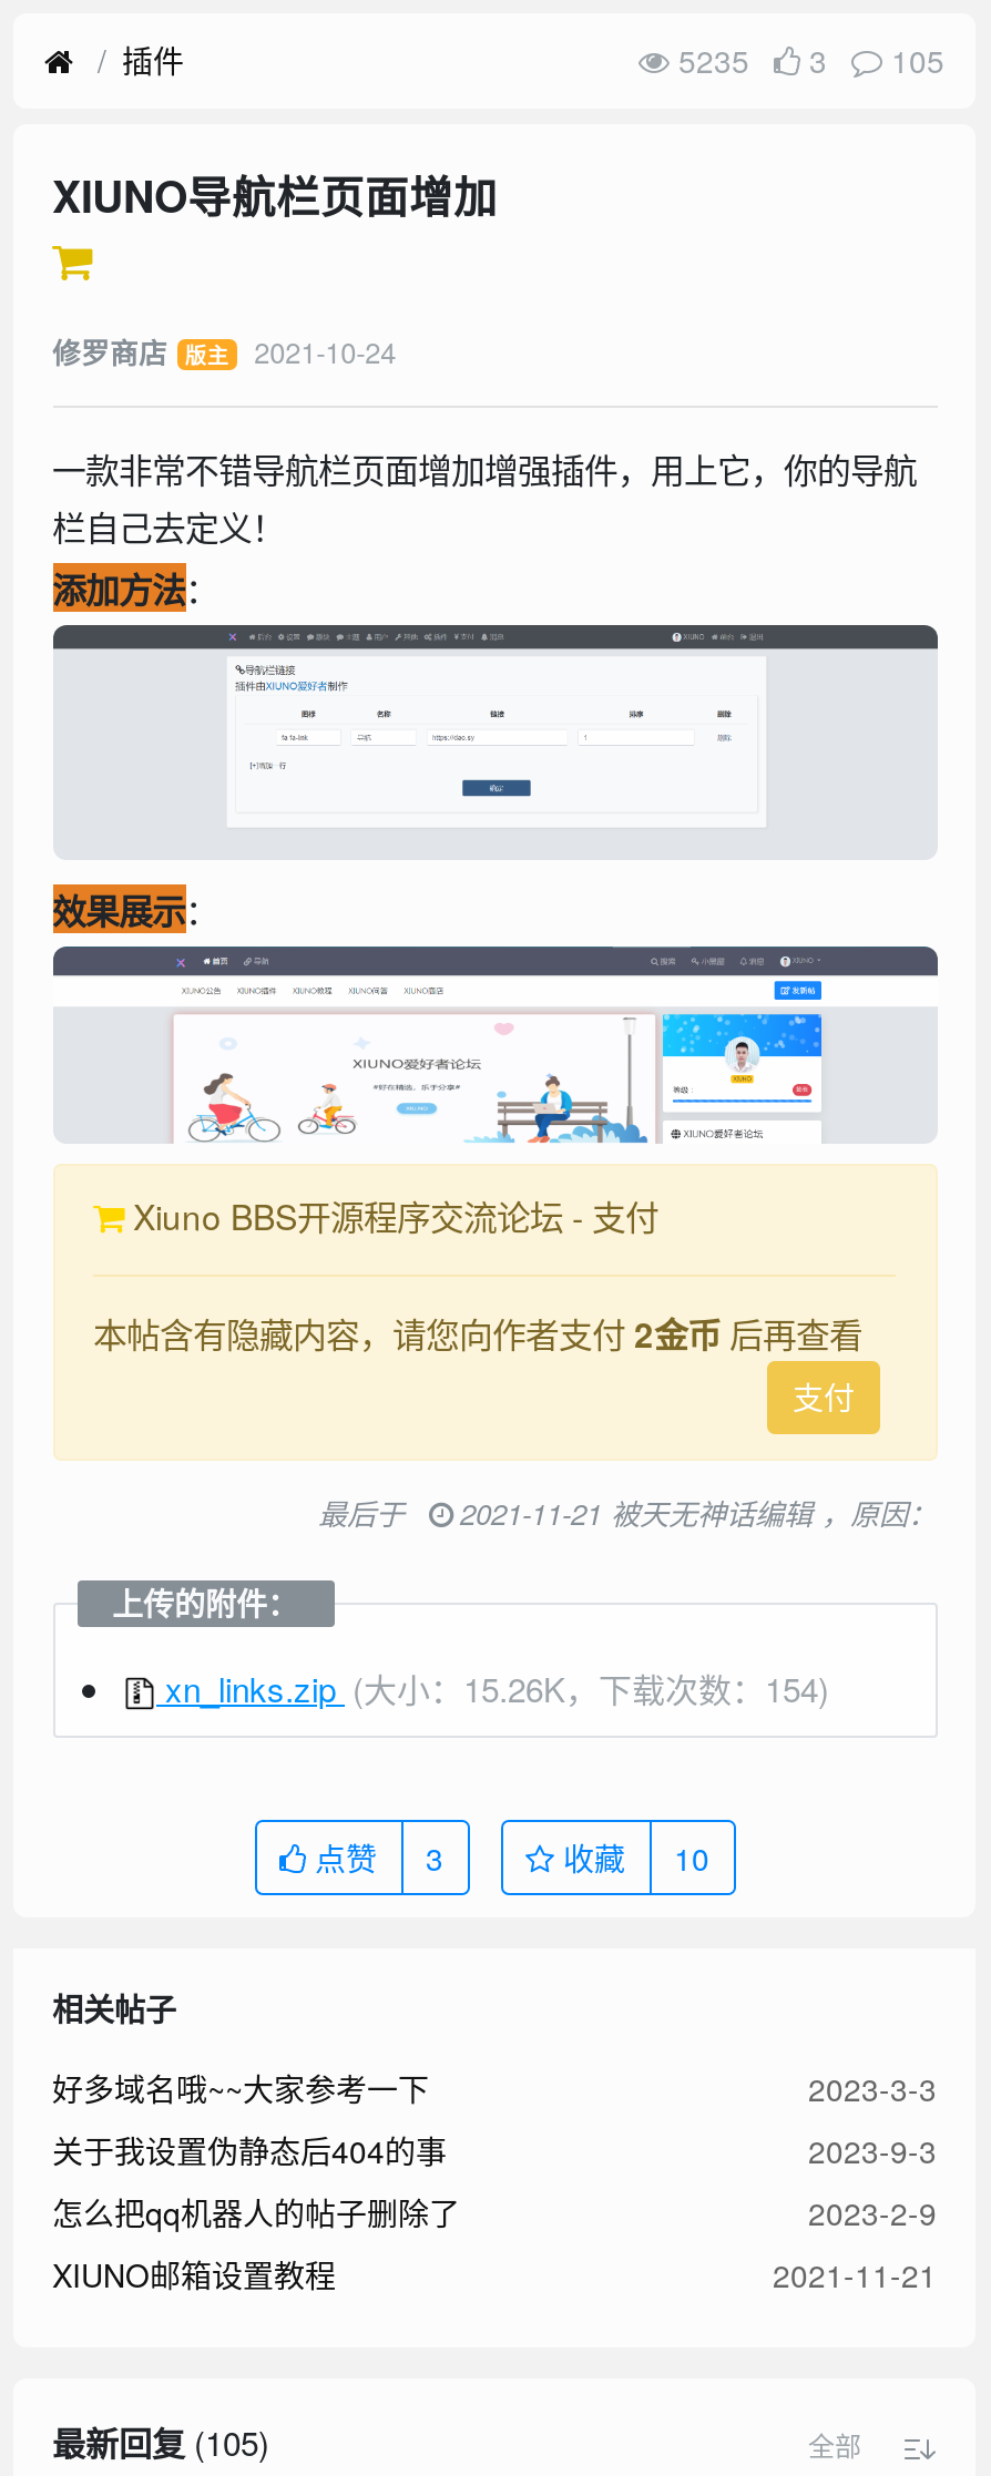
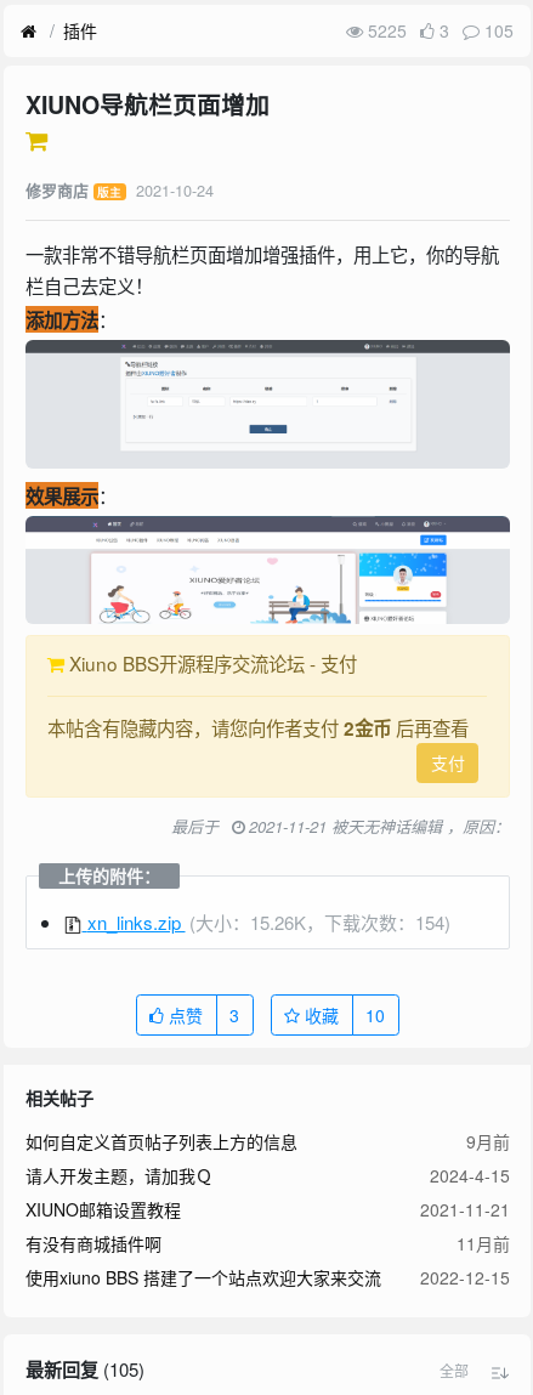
- 5235 3 105
+ 5225 3 105

- 好多域名哦~~大家参考一下
- 2023-3-3
- 关于我设置伪静态后404的事
- 2023-9-3
- 怎么把qq机器人的帖子删除了
- 2023-2-9
+ 如何自定义首页帖子列表上方的信息
+ 9月前
+ 请人开发主题，请加我Ｑ
+ 2024-4-15

moved up: XIUNO邮箱设置教程 | 2021-11-21

+ 有没有商城插件啊
+ 11月前
+ 使用xiuno BBS 搭建了一个站点欢迎大家来交流
+ 2022-12-15
